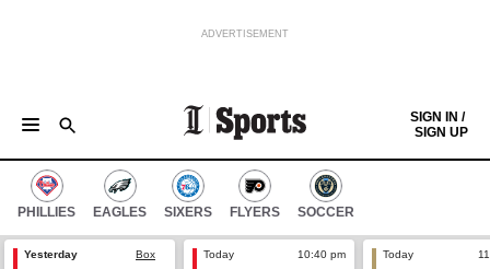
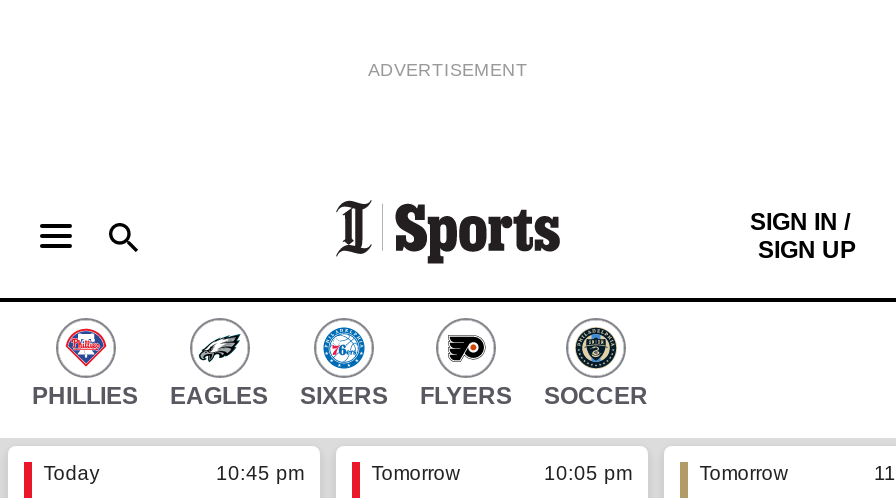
- Yesterday
- Box
+ Today
+ 10:45 pm

- Today
- 10:40 pm
+ Tomorrow
+ 10:05 pm

- Today
+ Tomorrow
